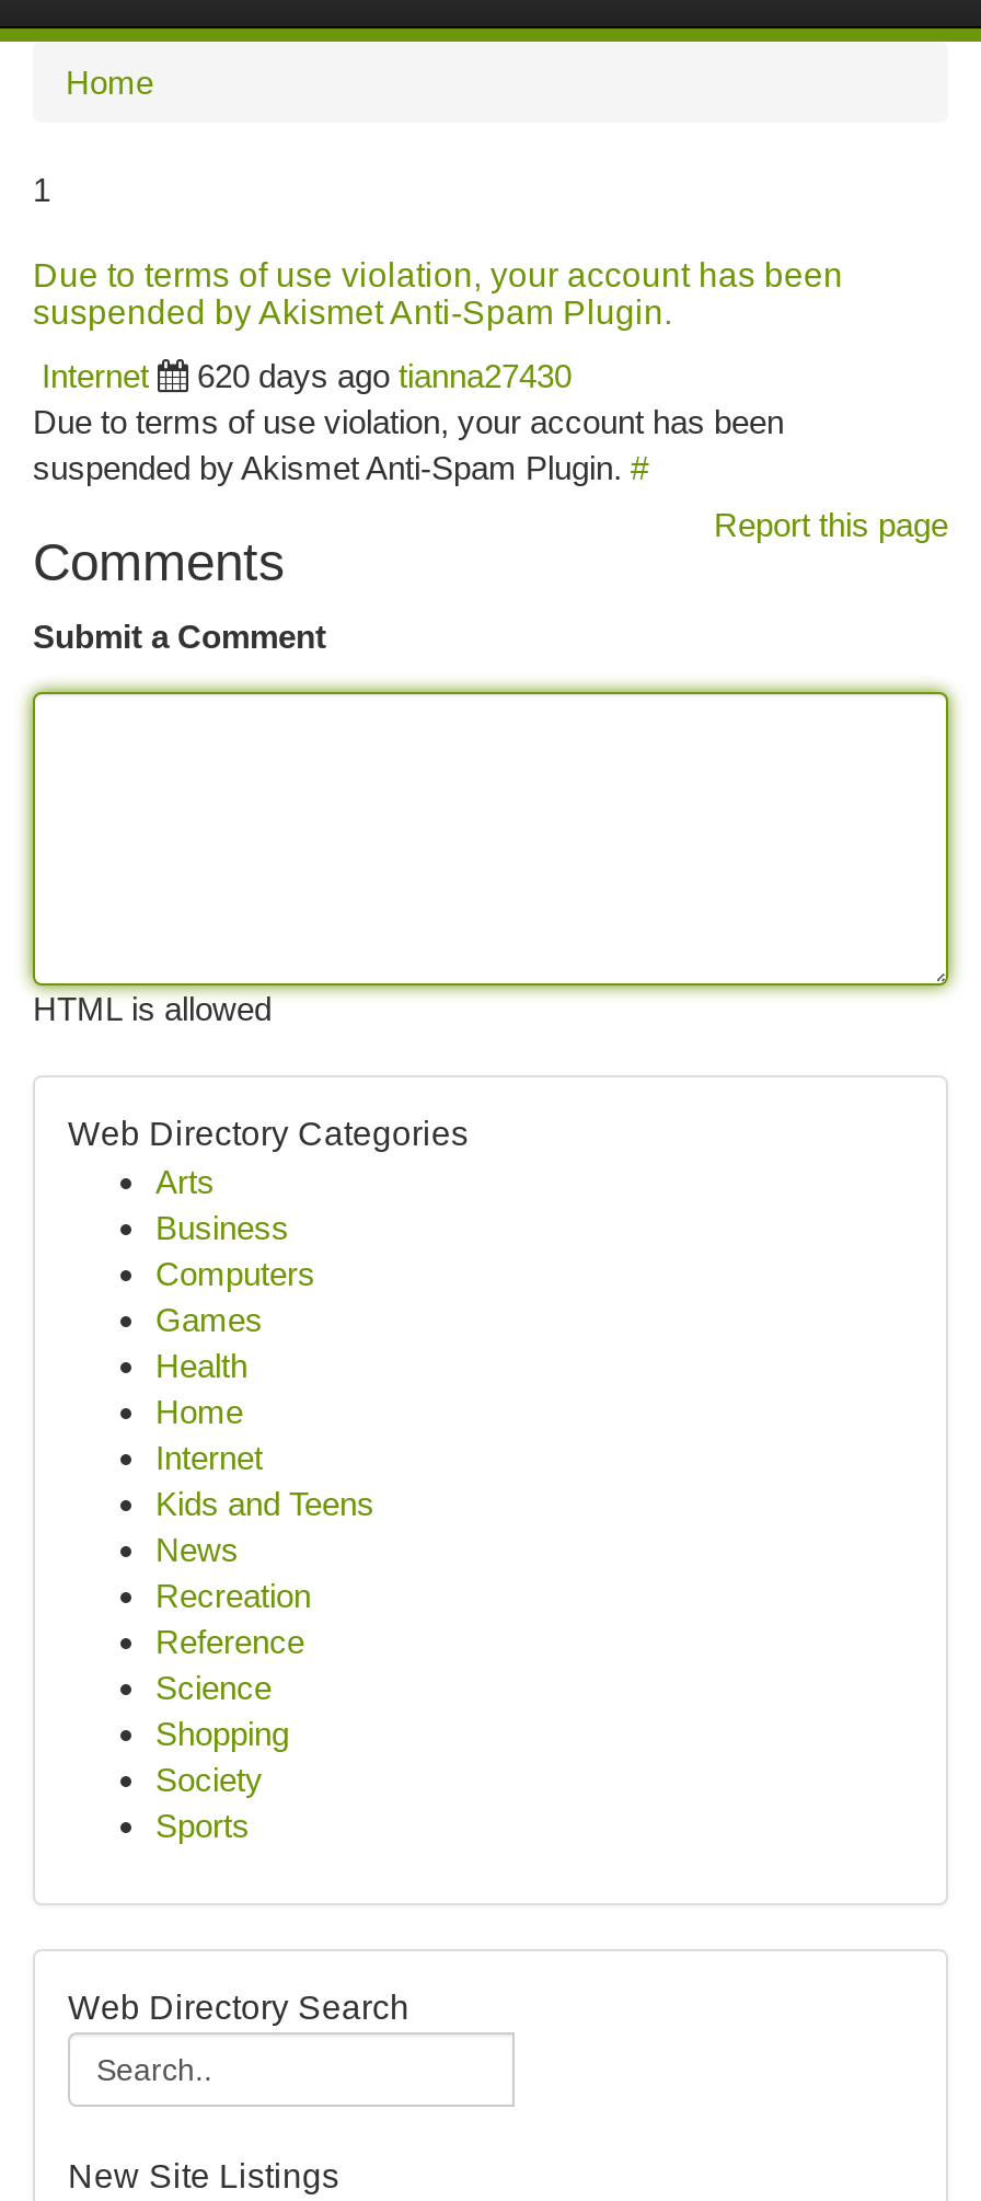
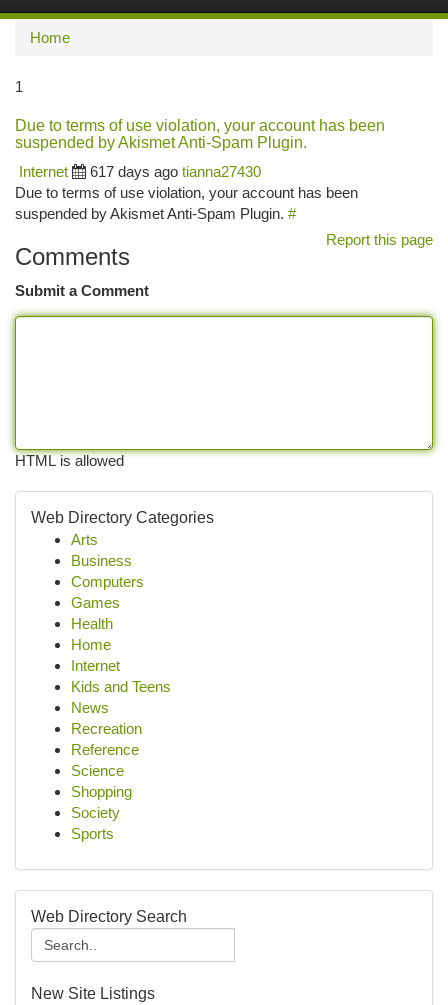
- 620 days ago tianna27430
+ 617 days ago tianna27430
